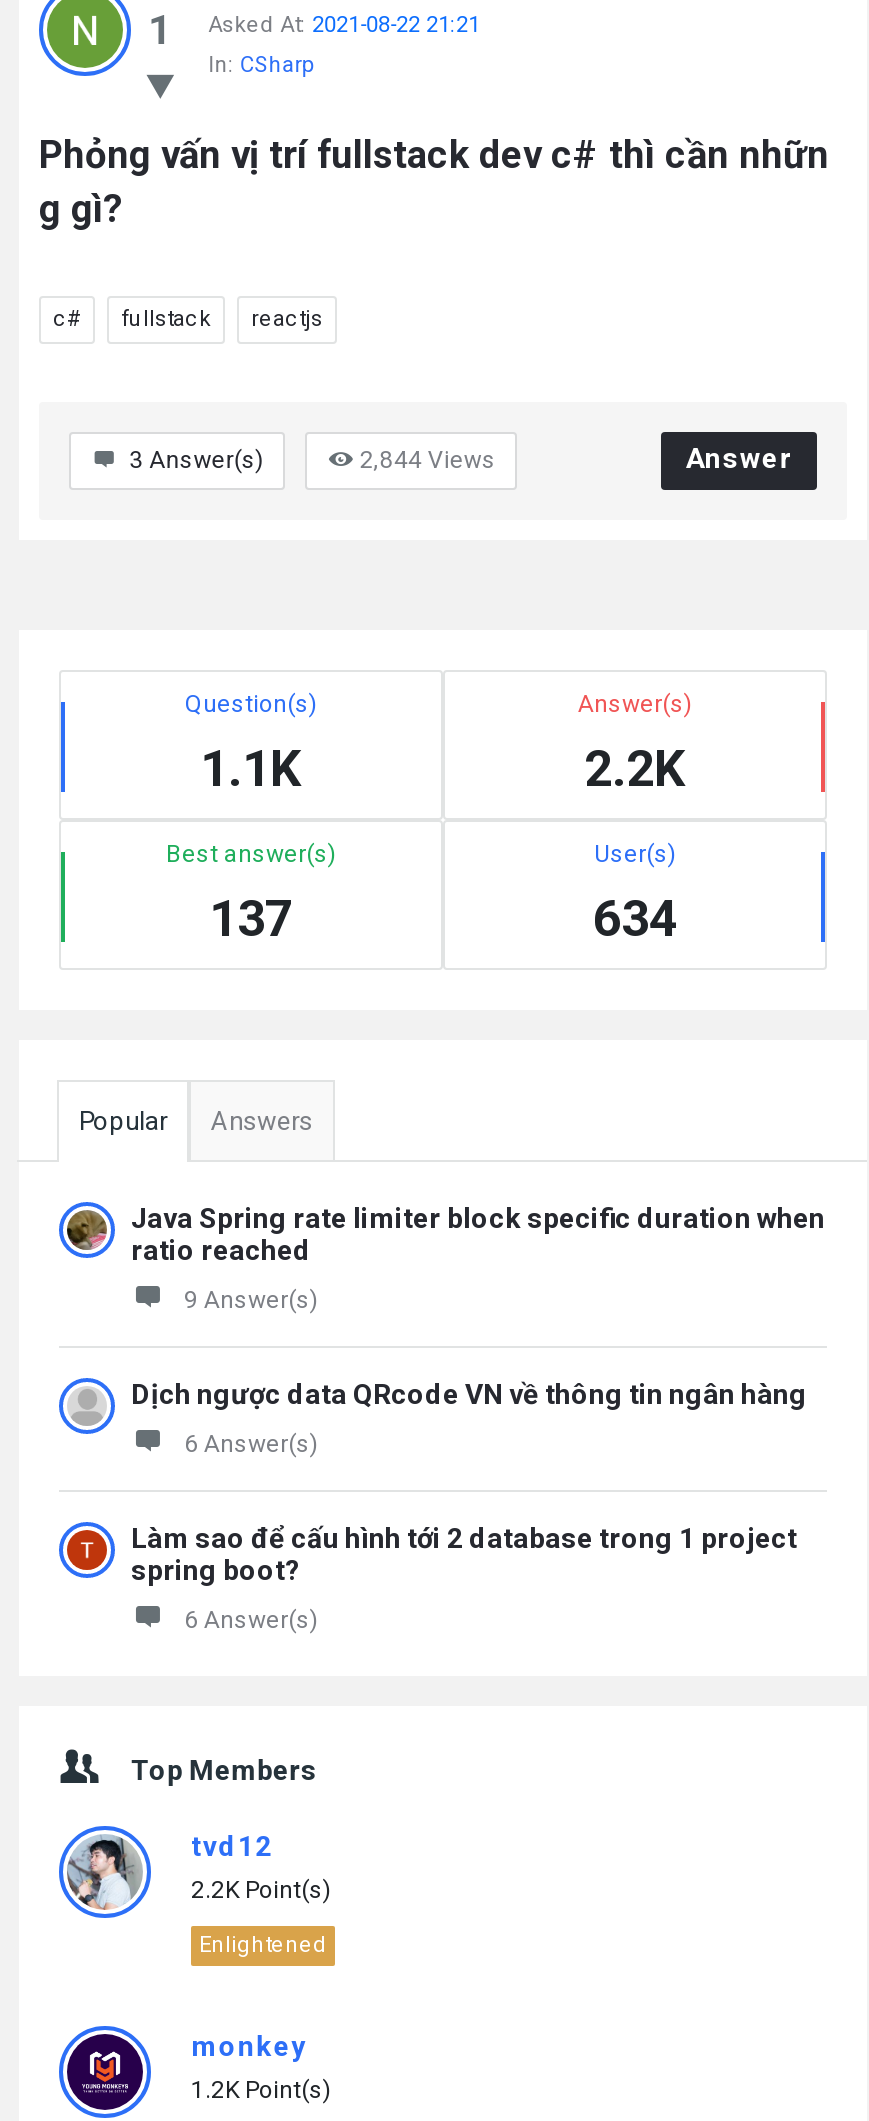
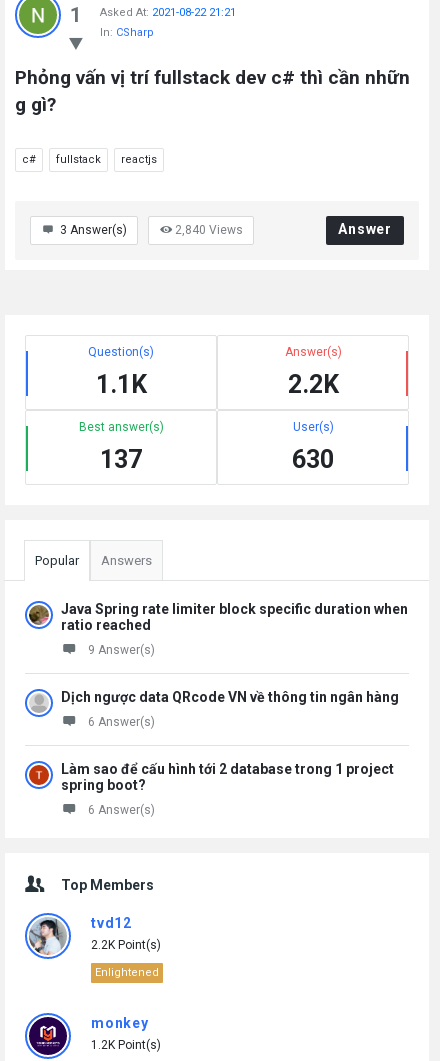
- 2,844 Views
+ 2,840 Views

- 634
+ 630
